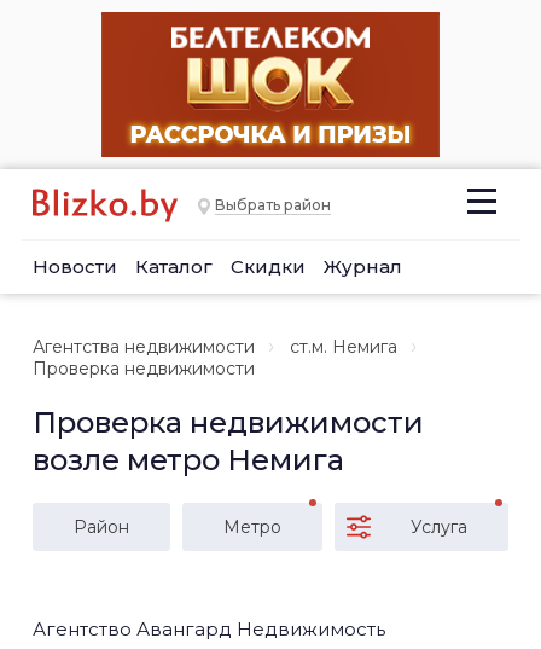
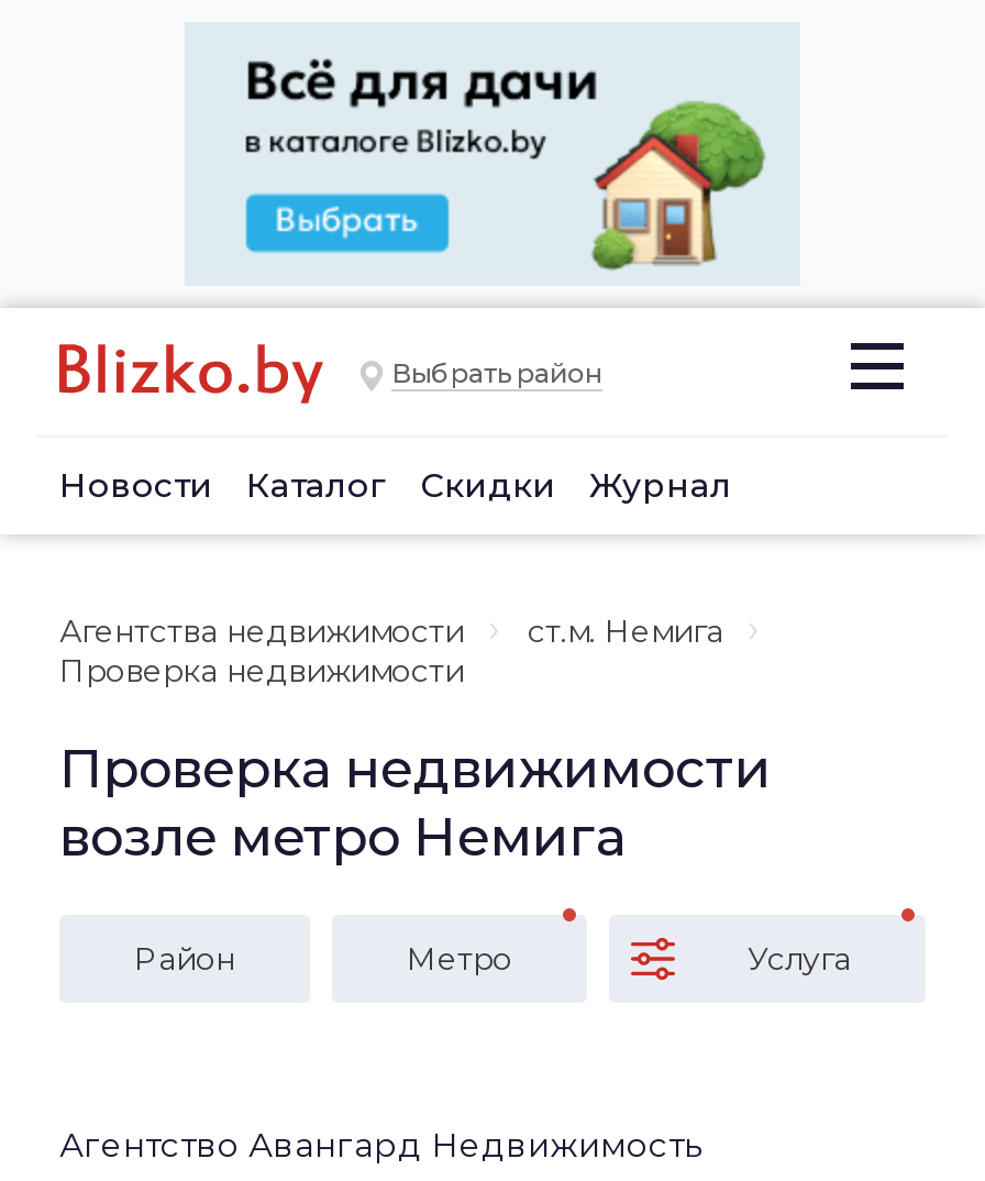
- [image]
+ [image]
